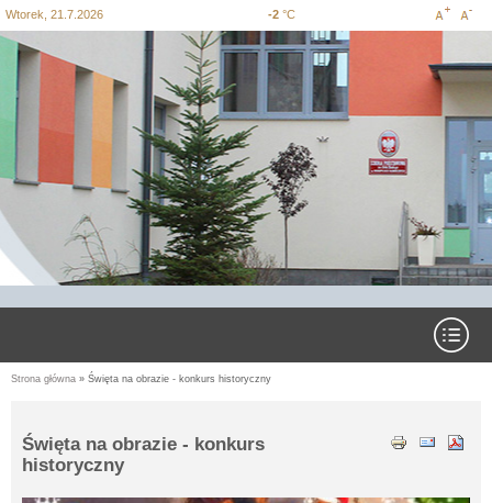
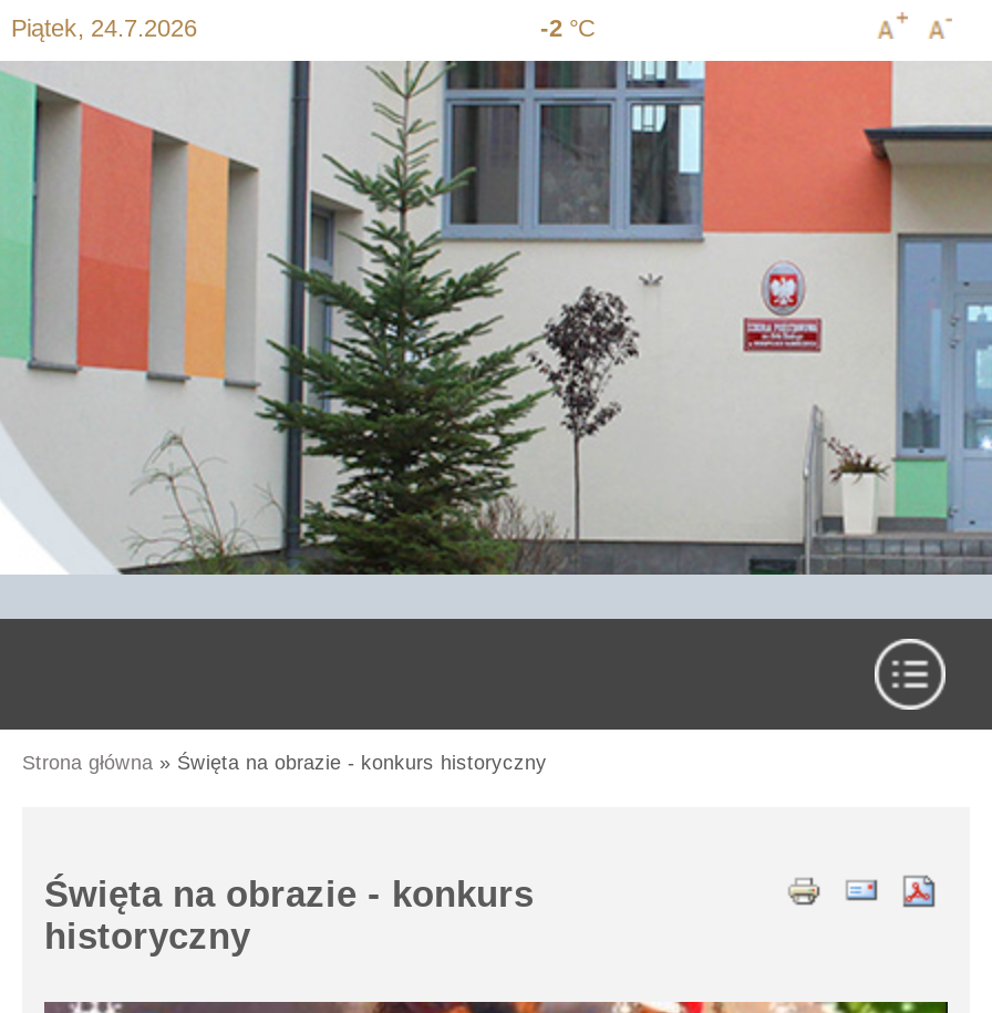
- Wtorek, 21.7.2026
+ Piątek, 24.7.2026
